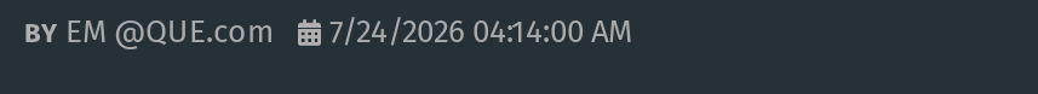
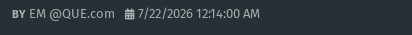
- EM @QUE.com 7/24/2026 04:14:00 AM
+ EM @QUE.com 7/22/2026 12:14:00 AM
